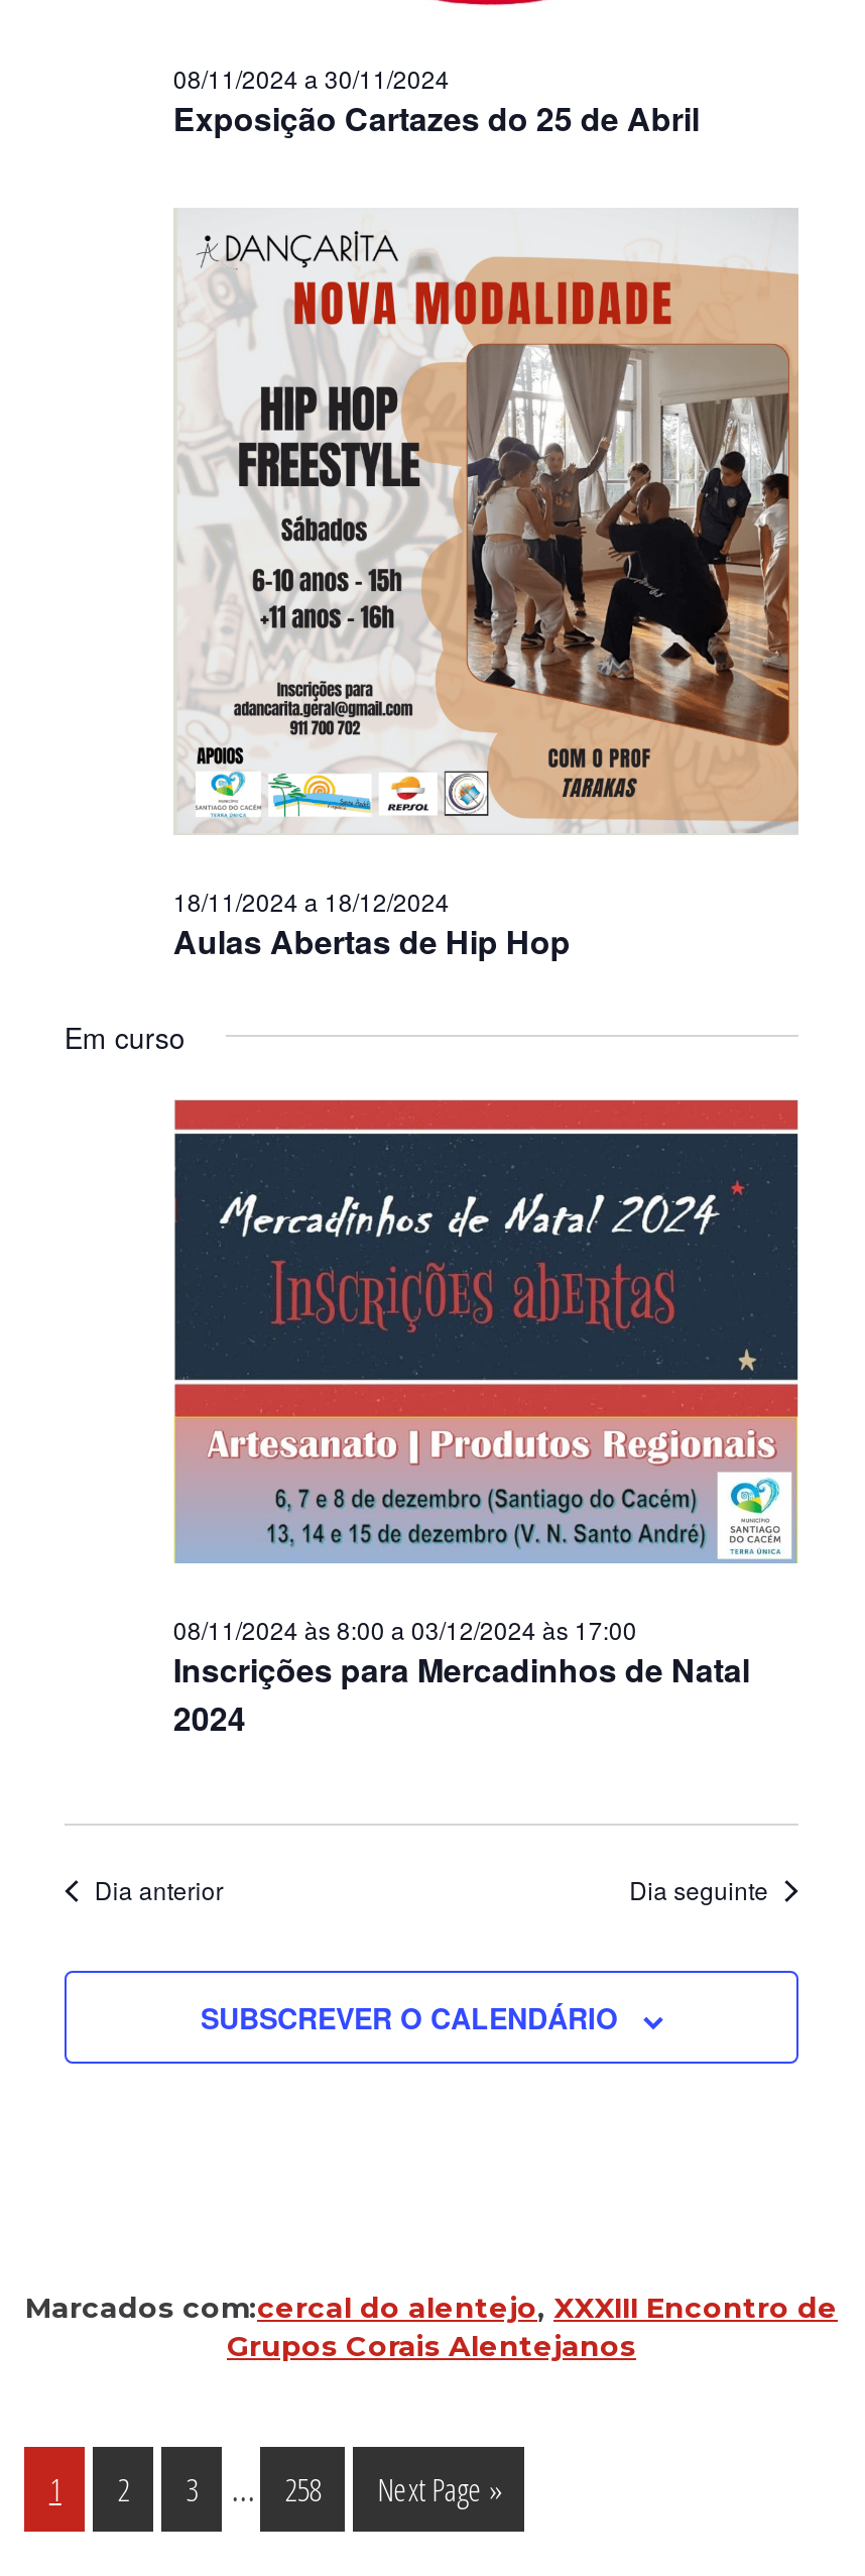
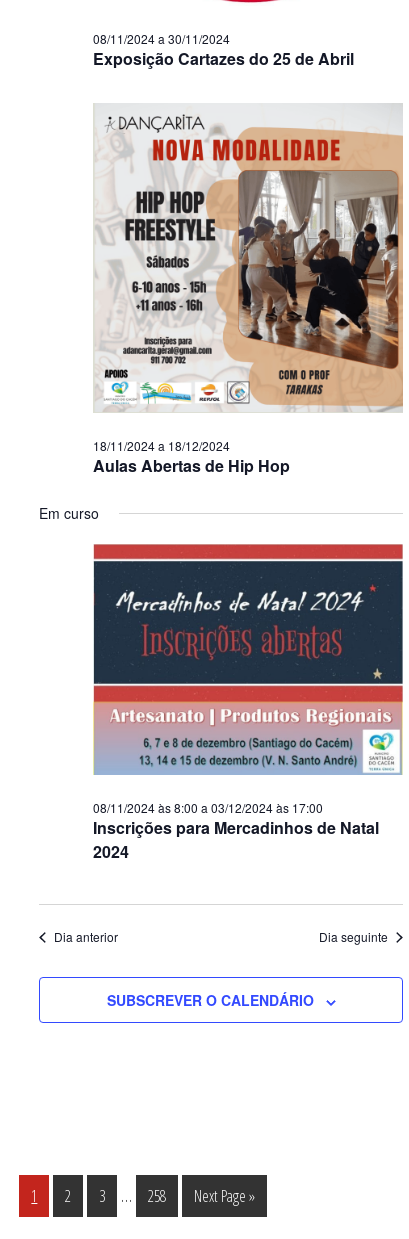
- Marcados com:cercal do alentejo, XXXIII Encontro de
- Grupos Corais Alentejanos
